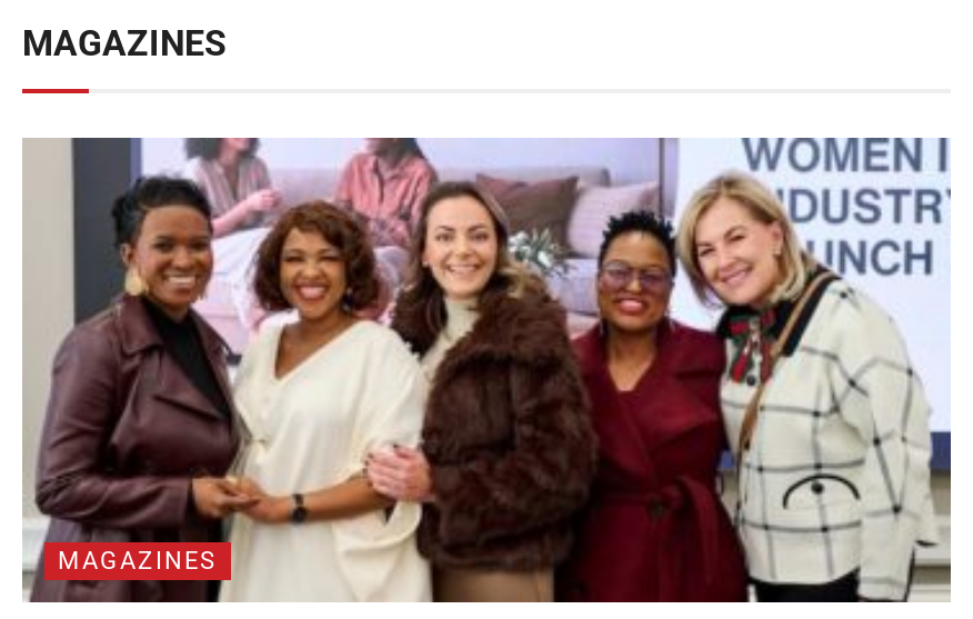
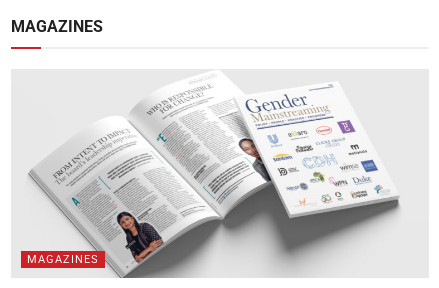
- [image]
+ [image]
